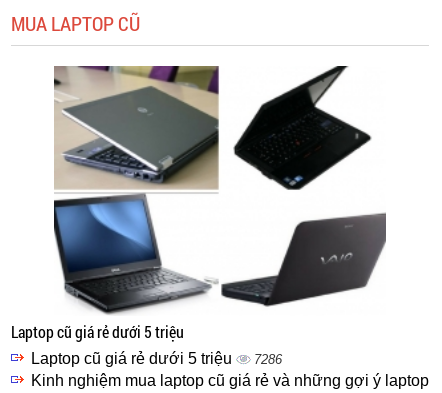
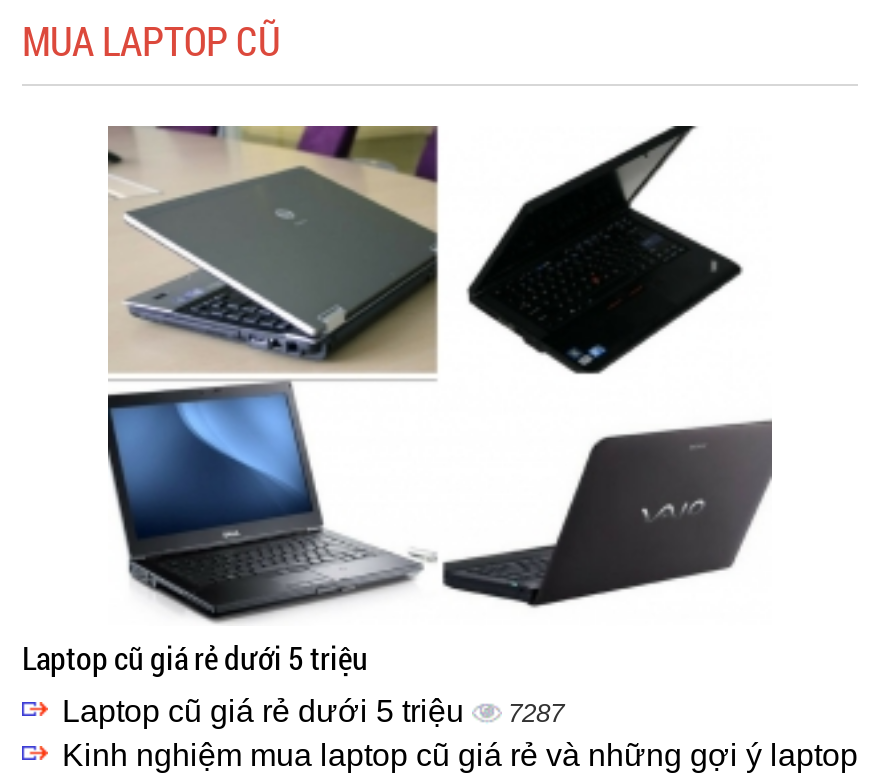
- Laptop cũ giá rẻ dưới 5 triệu 7286
+ Laptop cũ giá rẻ dưới 5 triệu 7287
